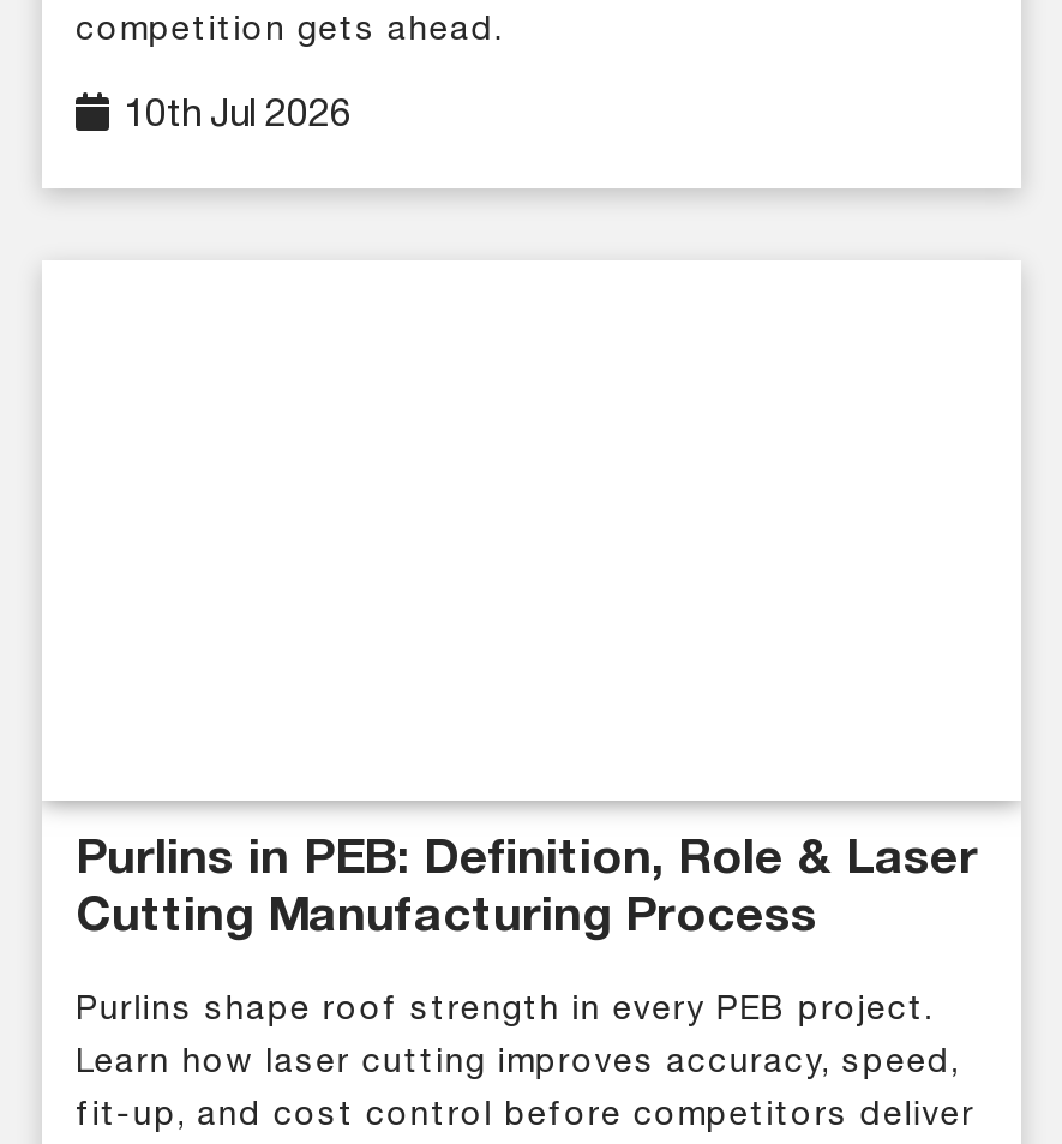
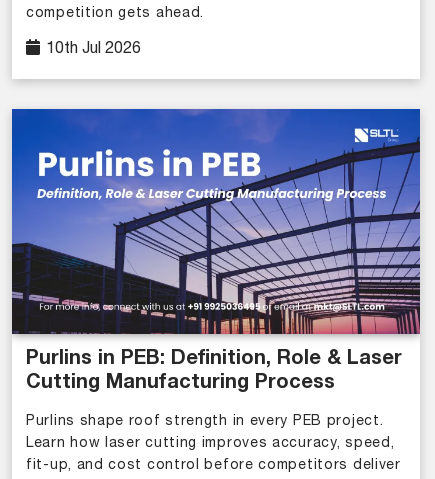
+ [image]
